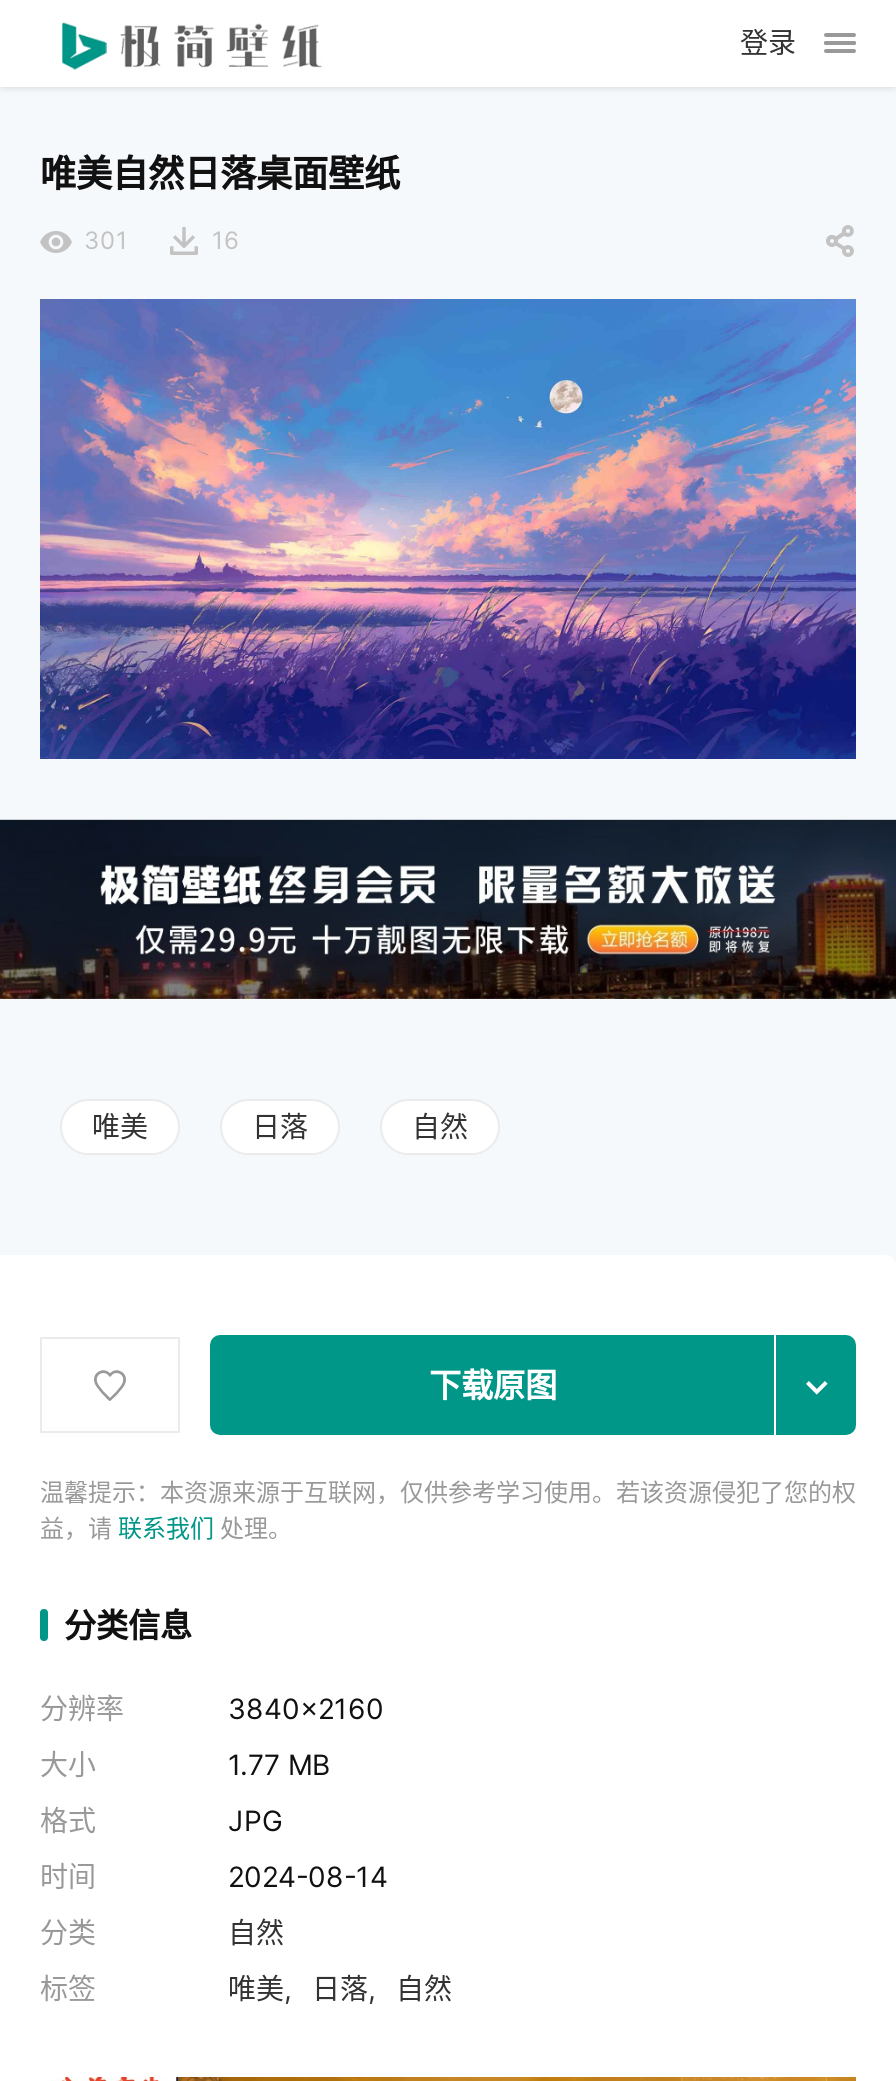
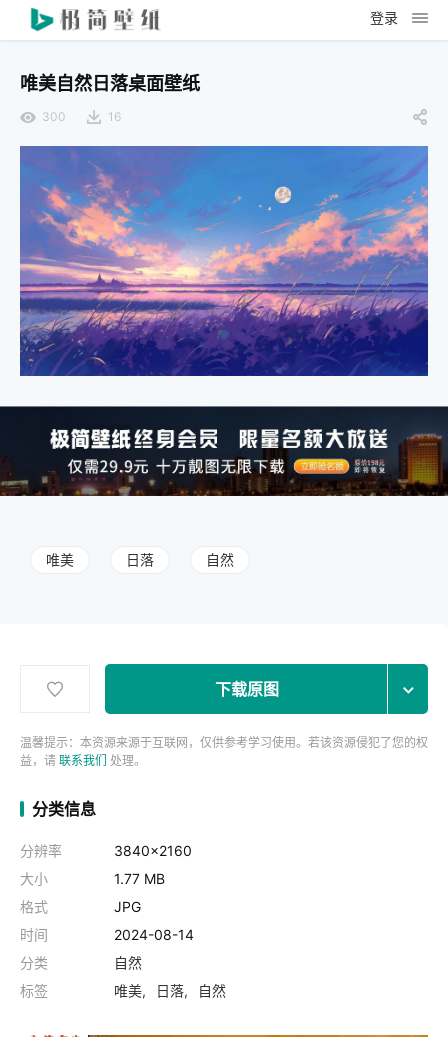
- 301
+ 300
